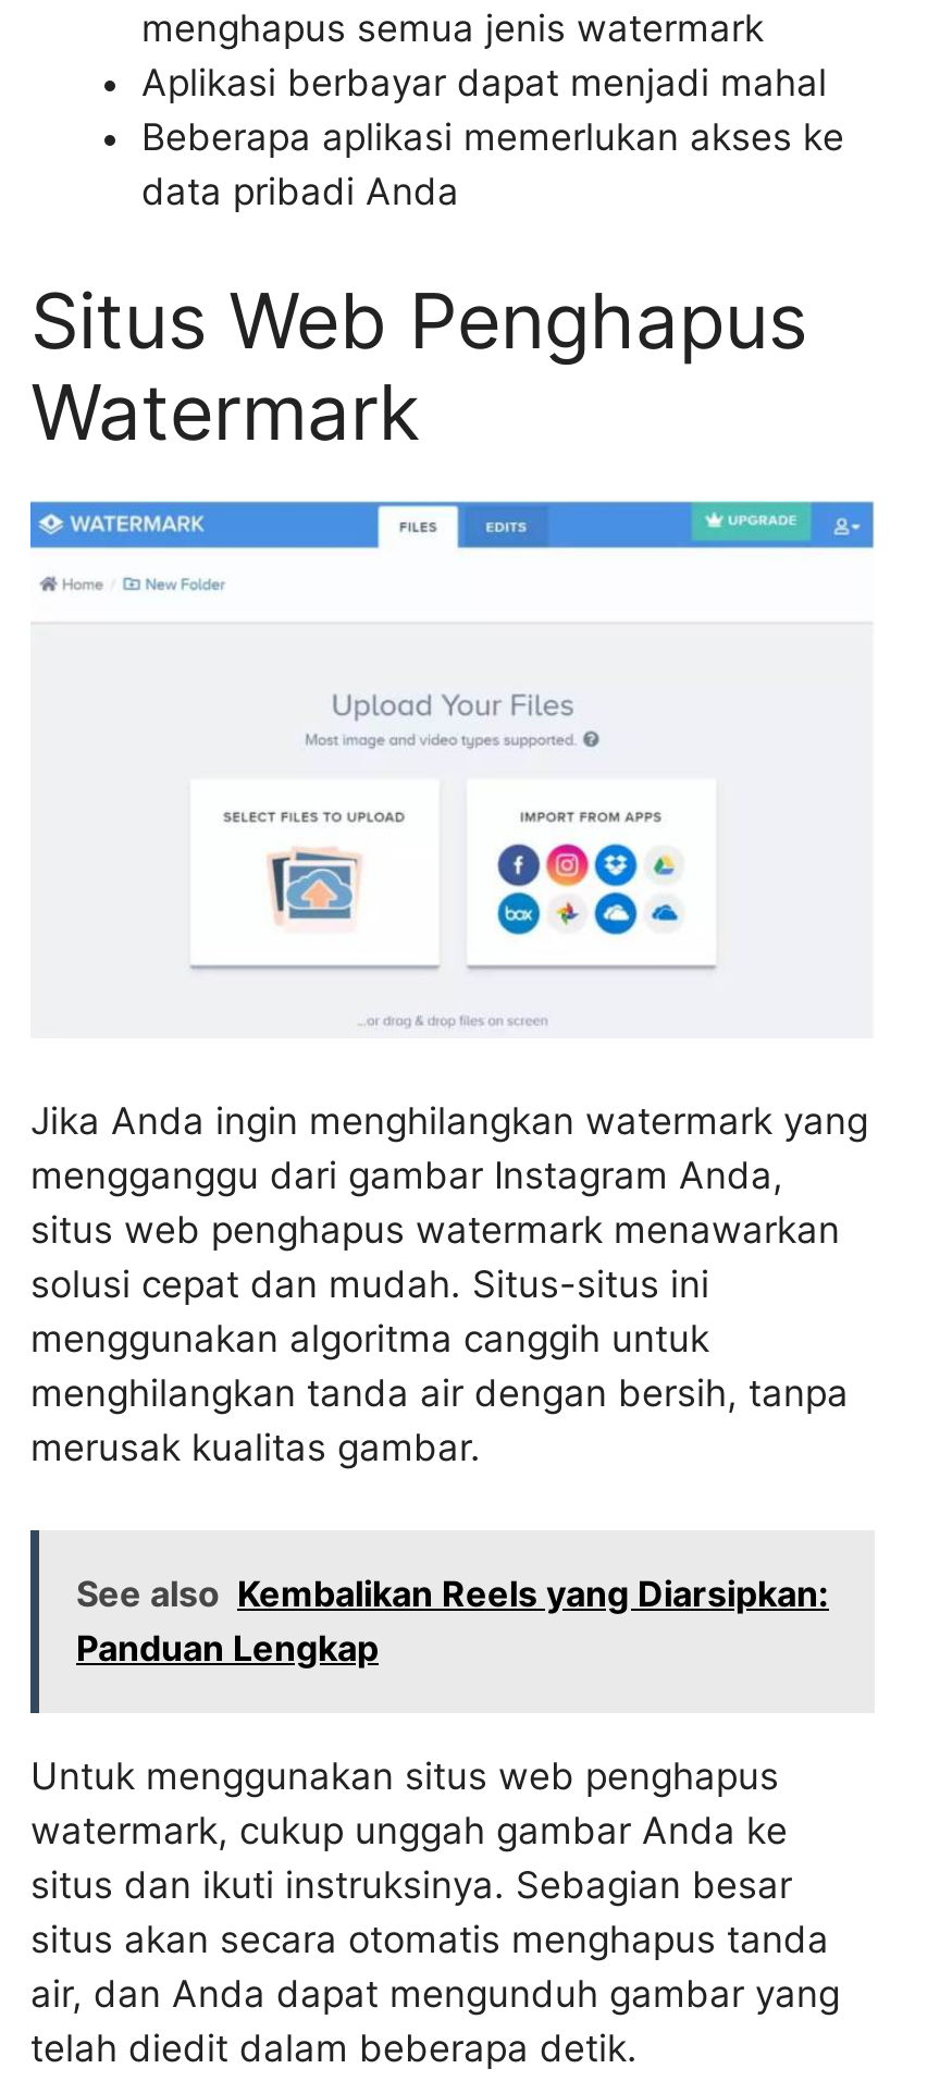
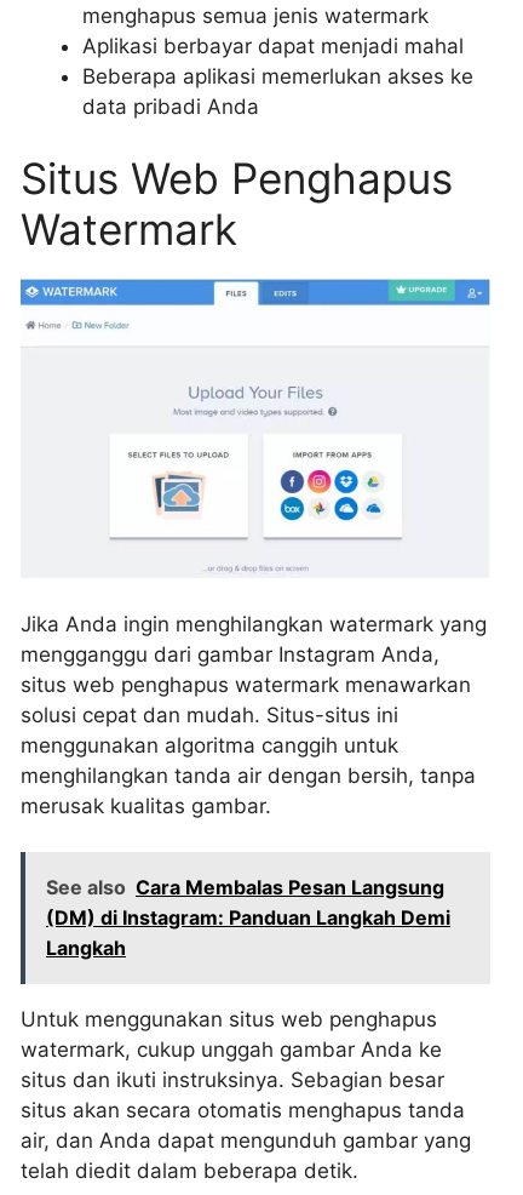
- See also Kembalikan Reels yang Diarsipkan:
- Panduan Lengkap
+ See also Cara Membalas Pesan Langsung
+ (DM) di Instagram: Panduan Langkah Demi
+ Langkah
